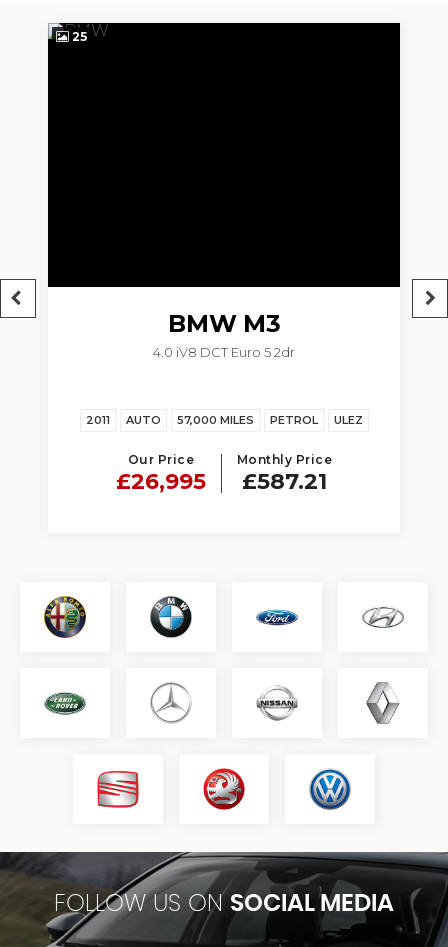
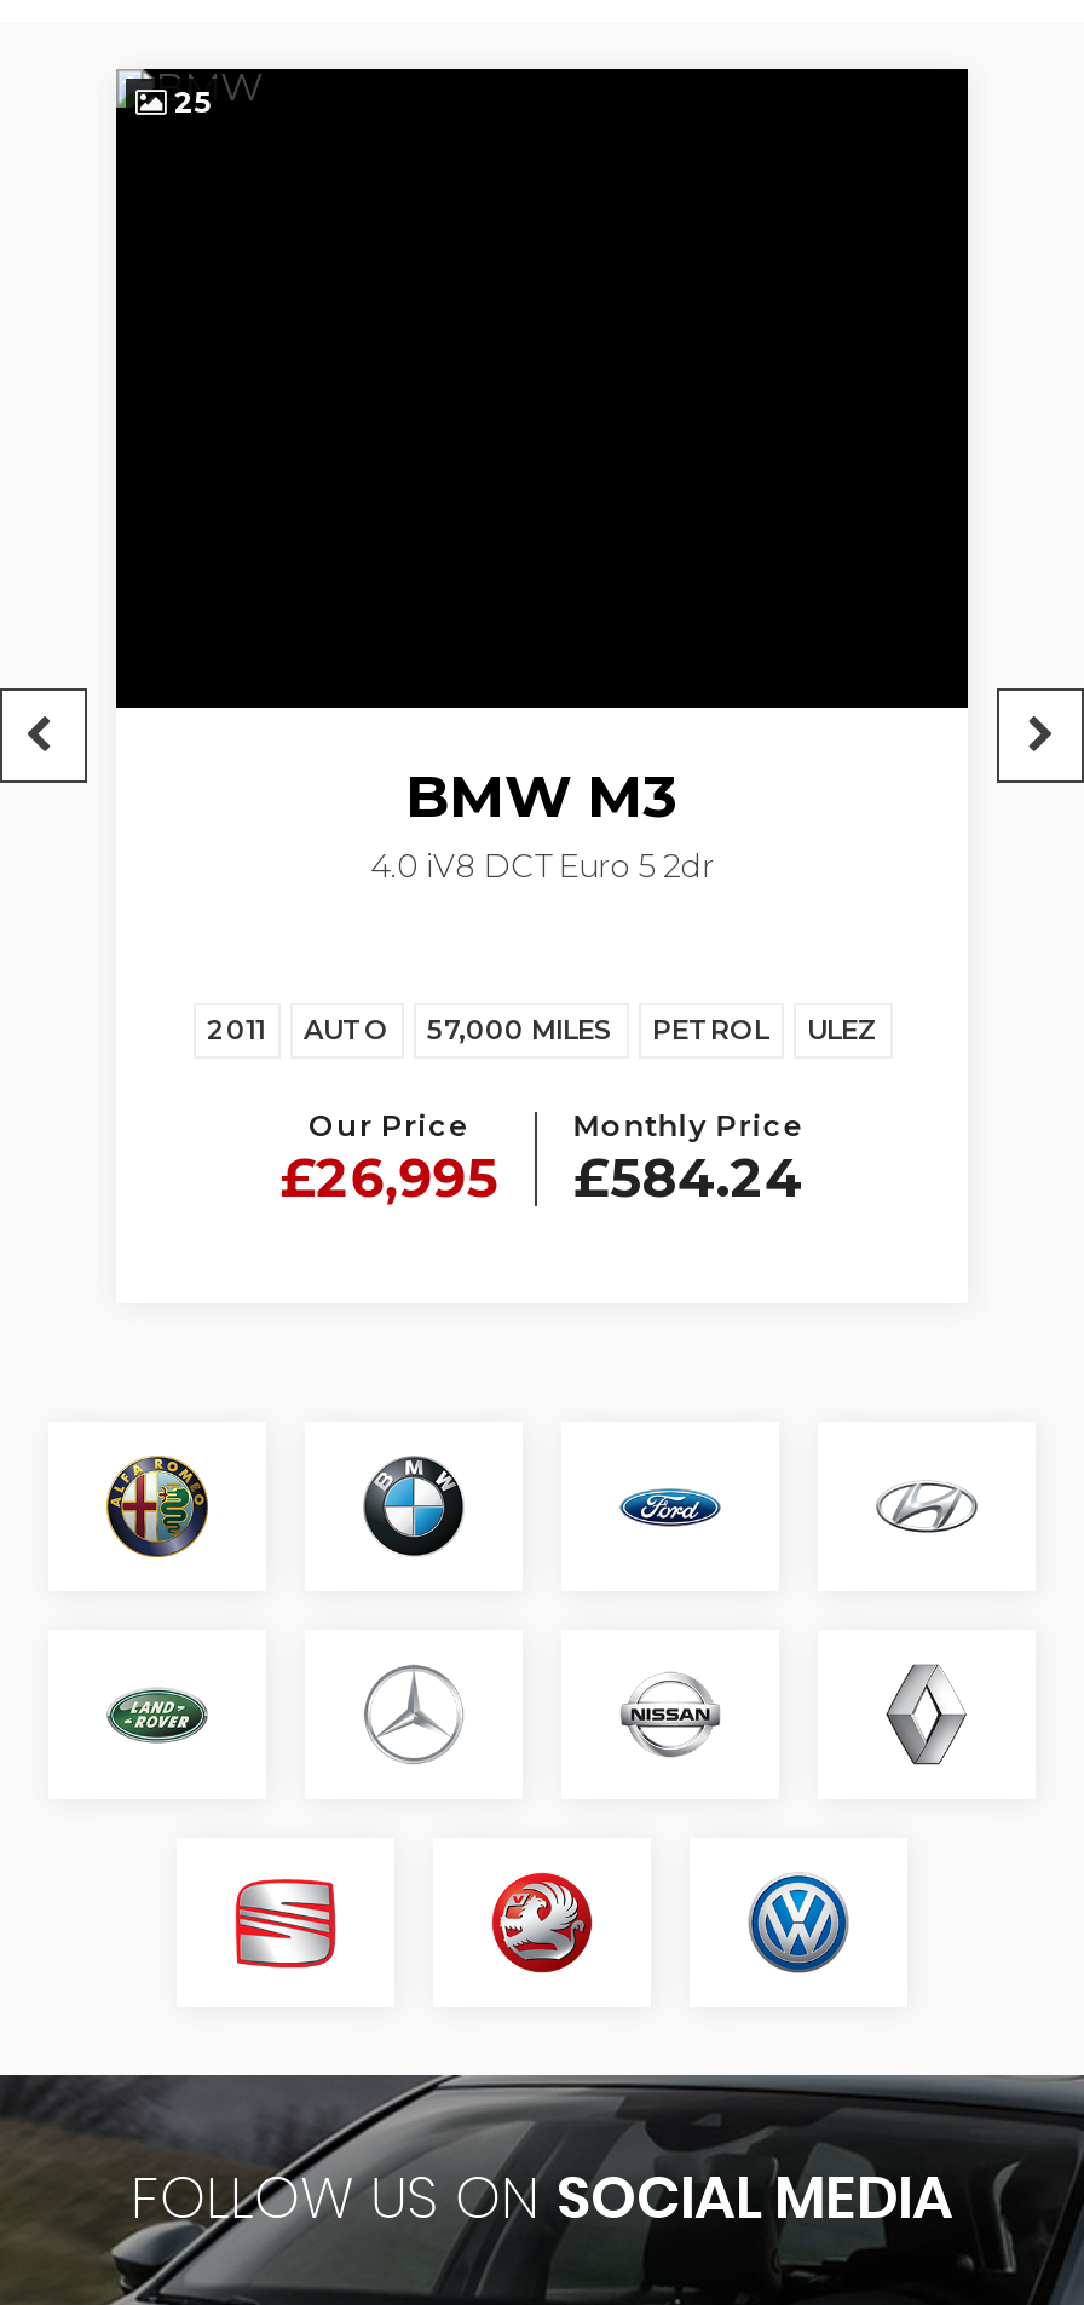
- £26,995 £587.21
+ £26,995 £584.24
